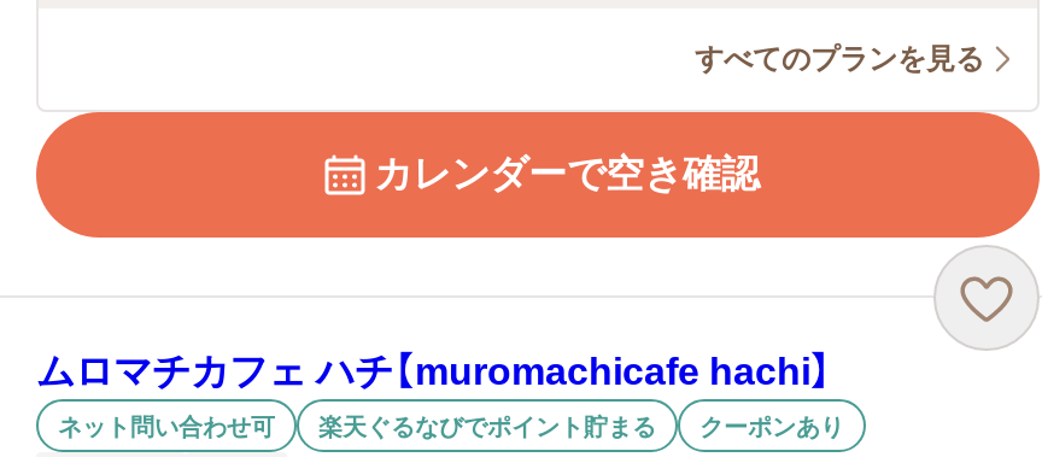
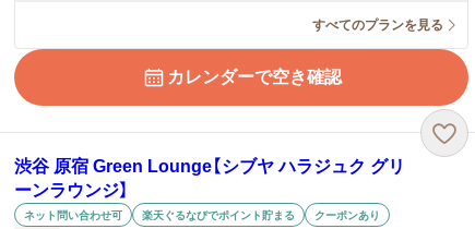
- ムロマチカフェ ハチ【muromachicafe hachi】
+ 渋谷 原宿 Green Lounge【シブヤ ハラジュク グリ
+ ーンラウンジ】
